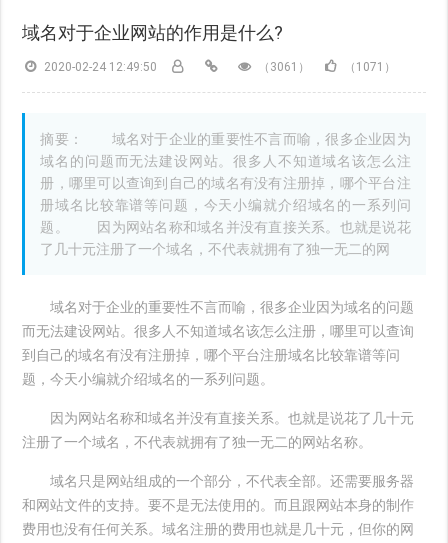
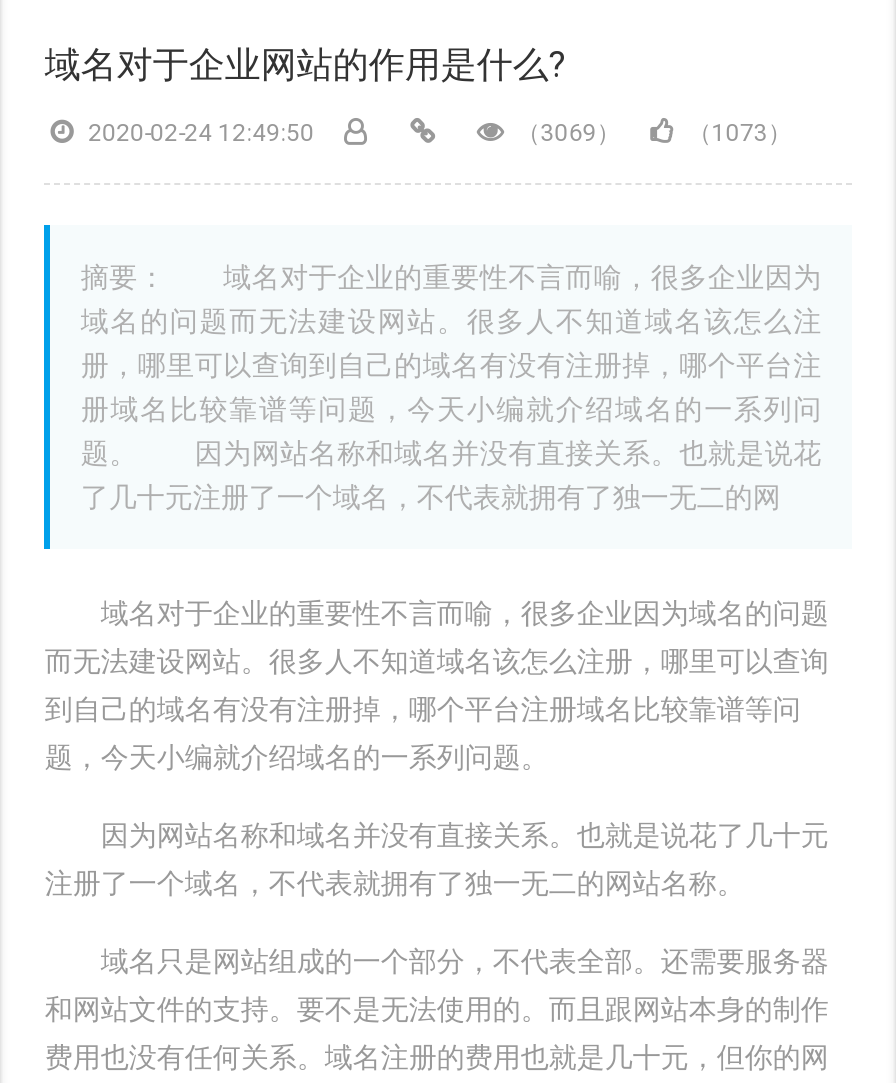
- （3061）
+ （3069）

- （1071）
+ （1073）
